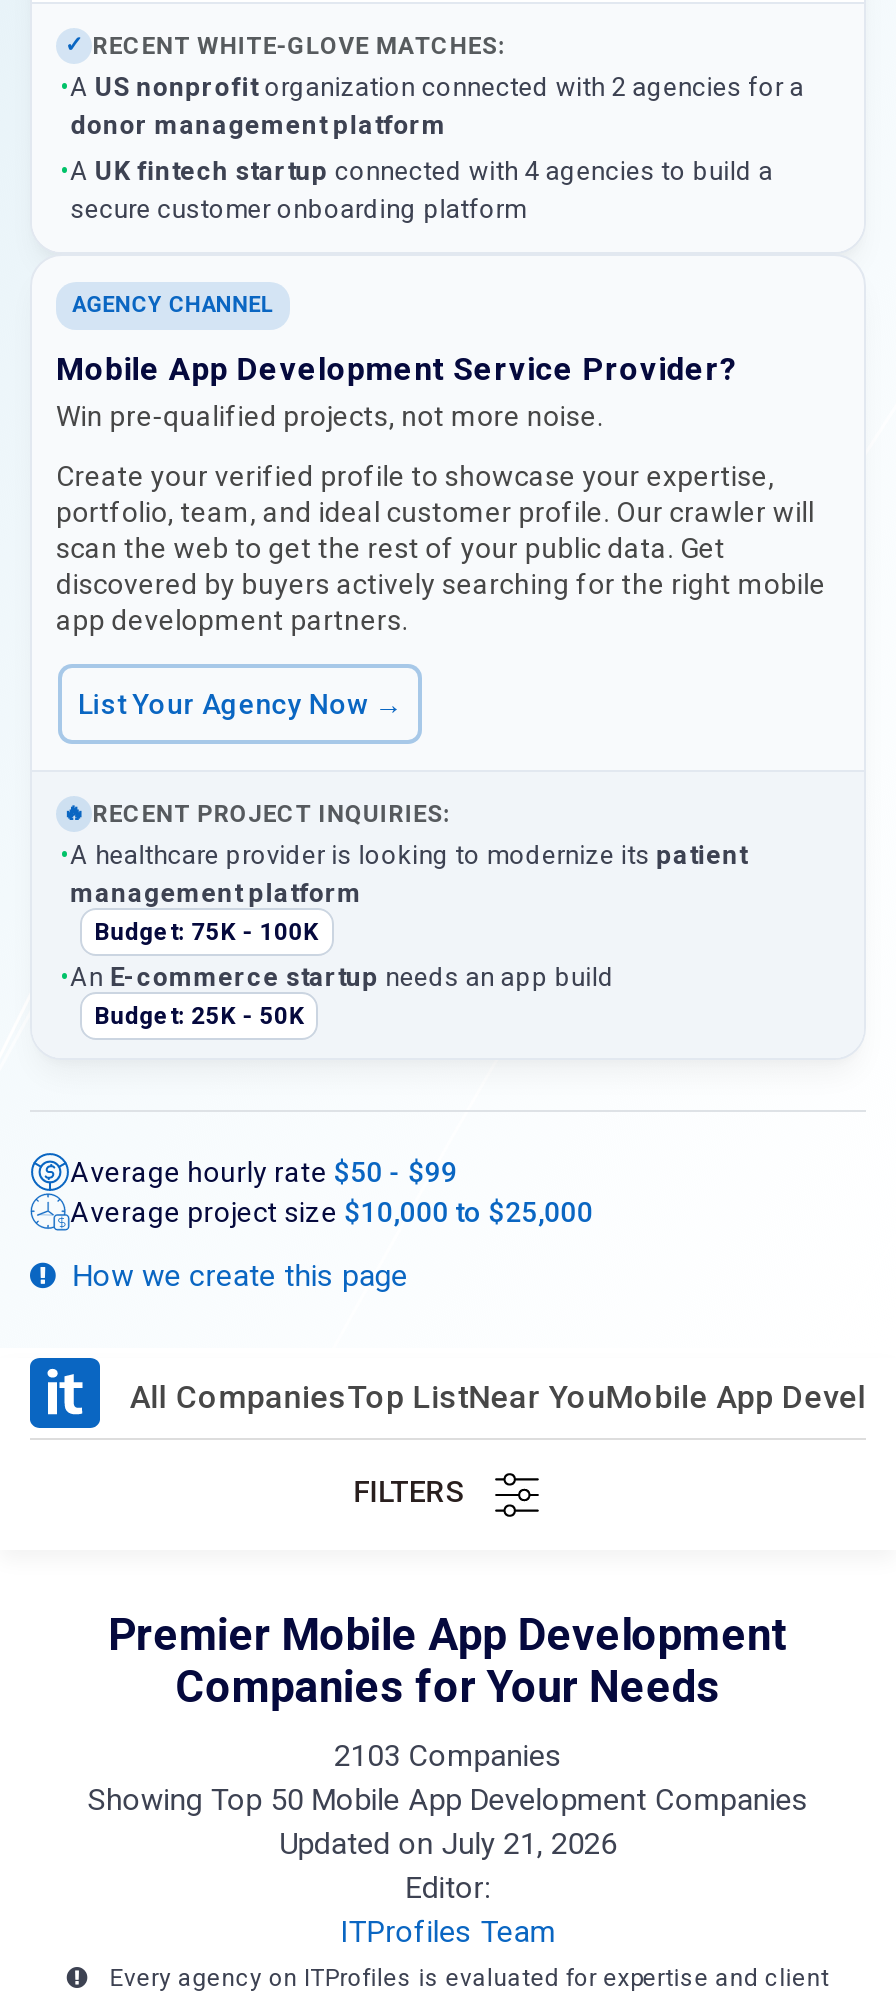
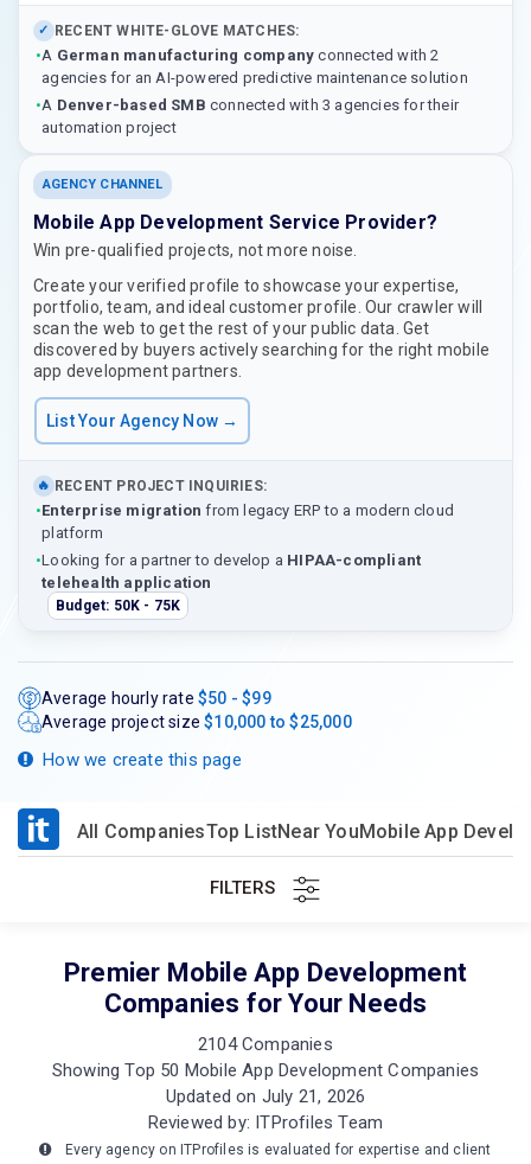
- •A US nonprofit organization connected with 2 agencies for a
- donor management platform
+ •A German manufacturing company connected with 2
+ agencies for an AI-powered predictive maintenance solution

- •A UK fintech startup connected with 4 agencies to build a
- secure customer onboarding platform
+ •A Denver-based SMB connected with 3 agencies for their
+ automation project

- •A healthcare provider is looking to modernize its patient
- management platform
- Budget: 75K - 100K
+ •Enterprise migration from legacy ERP to a modern cloud
+ platform

- •An E-commerce startup needs an app build
- Budget: 25K - 50K
+ • Looking for a partner to develop a HIPAA-compliant
+ telehealth application
+ Budget: 50K - 75K

- 2103 Companies
+ 2104 Companies

- Editor:
- ITProfiles Team
+ Reviewed by: ITProfiles Team
